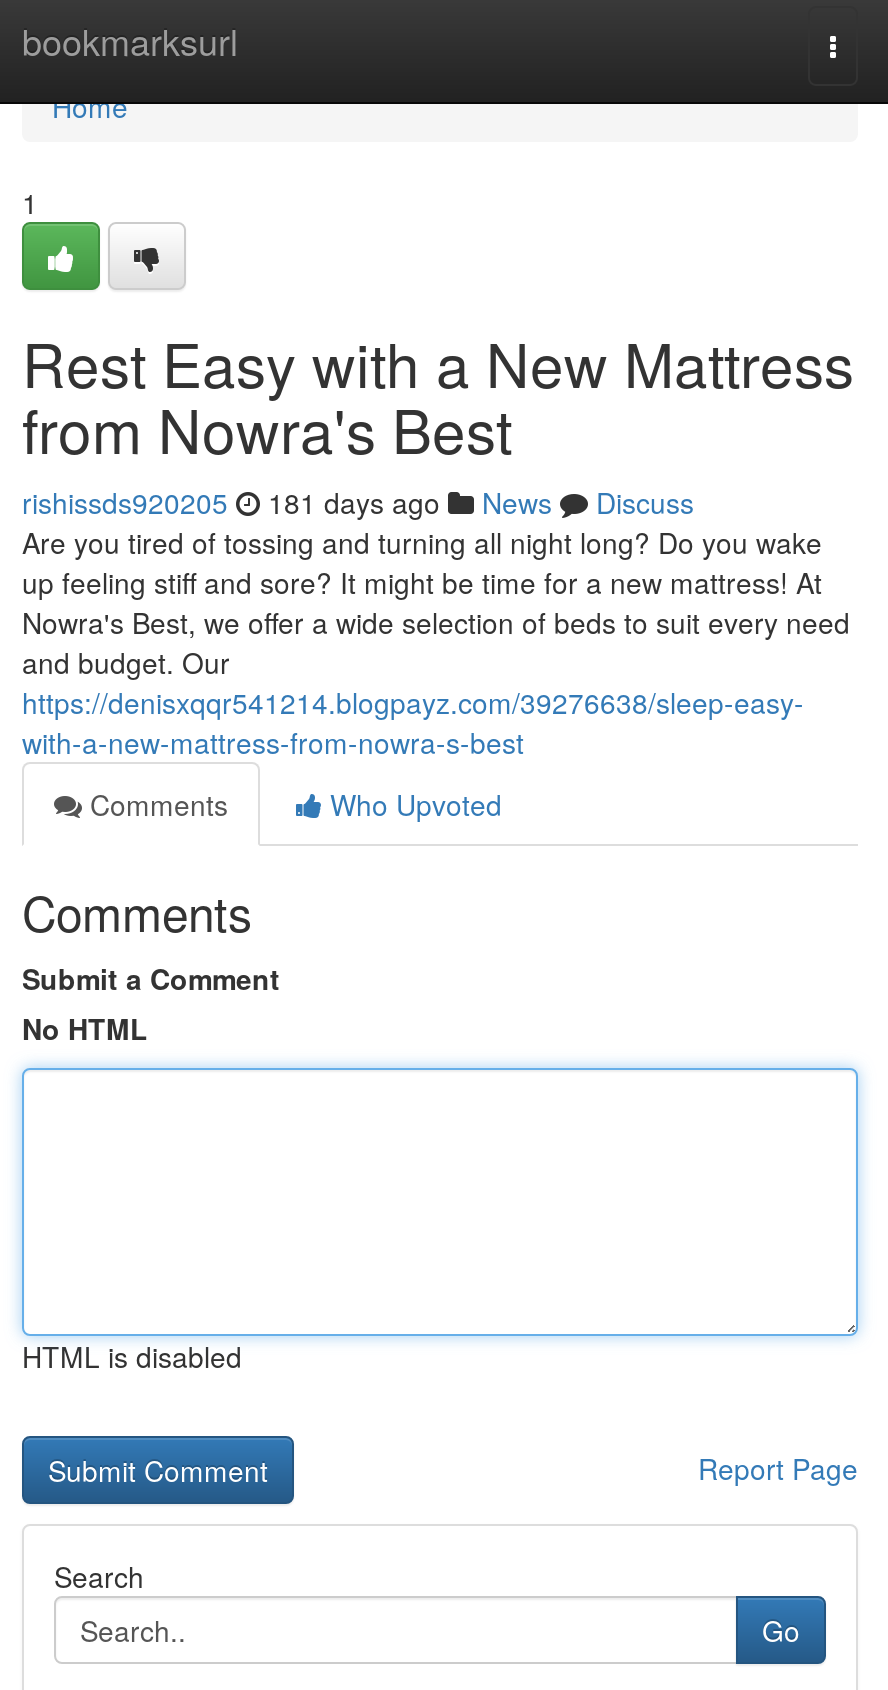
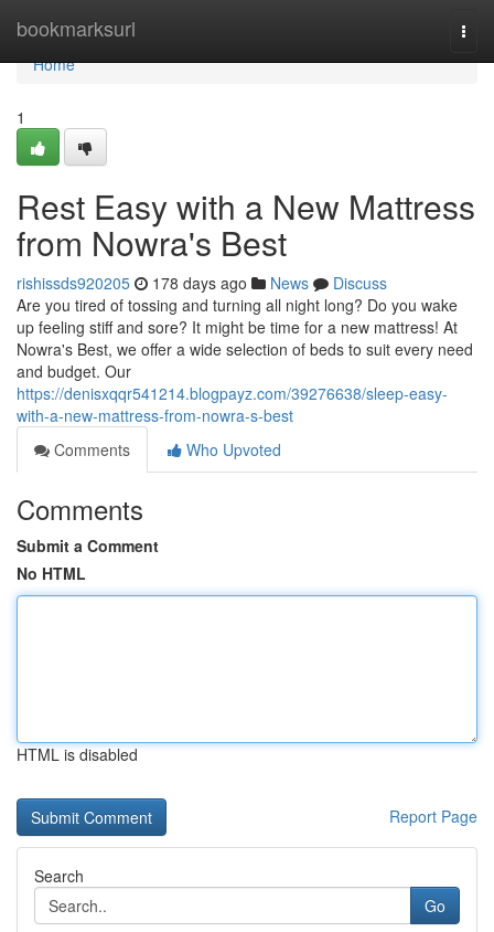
- rishissds920205 181 days ago News Discuss
+ rishissds920205 178 days ago News Discuss
